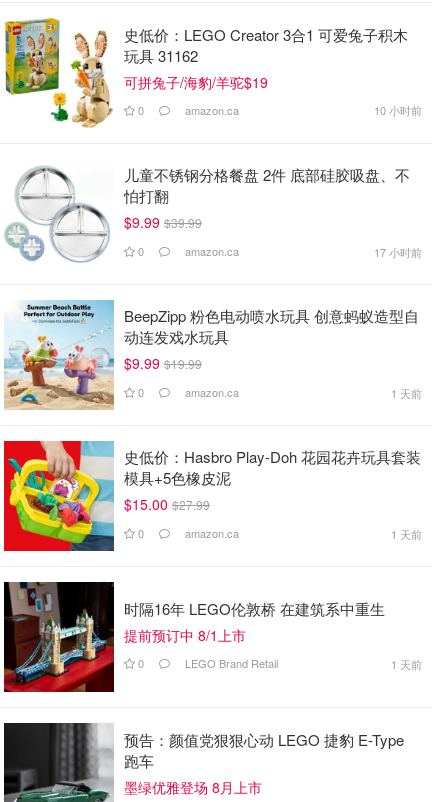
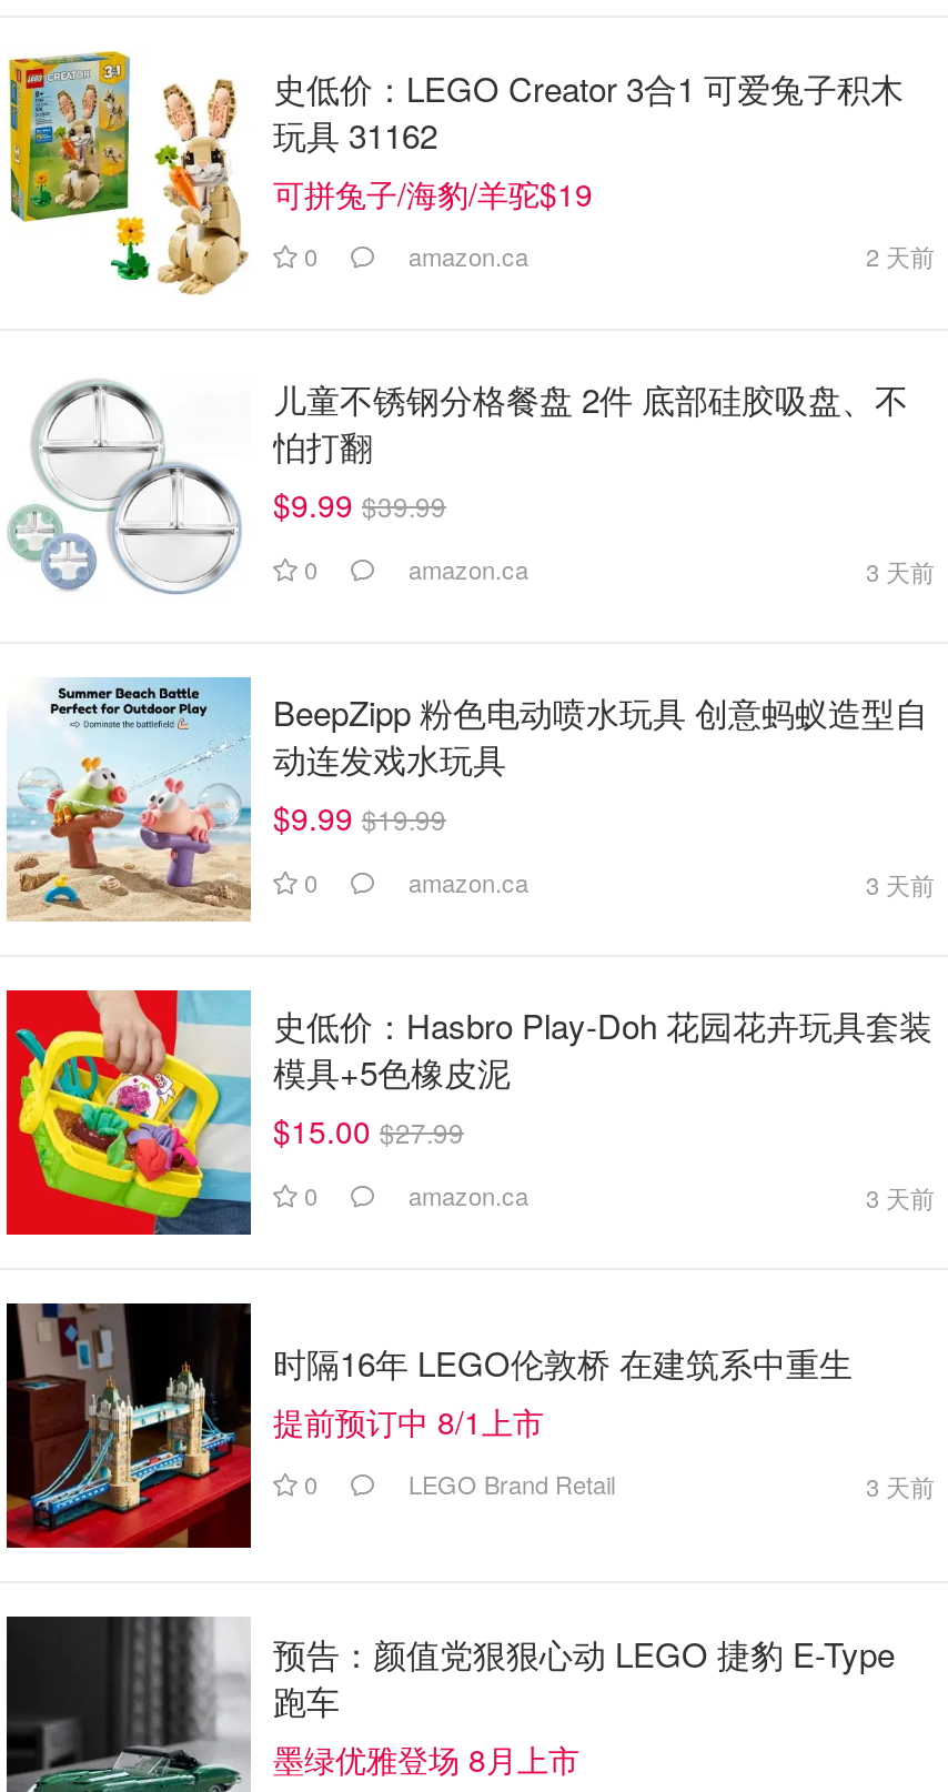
- 10 小时前
+ 2 天前

- 17 小时前
+ 3 天前

- 1 天前
+ 3 天前

- 1 天前
+ 3 天前

- 1 天前
+ 3 天前
